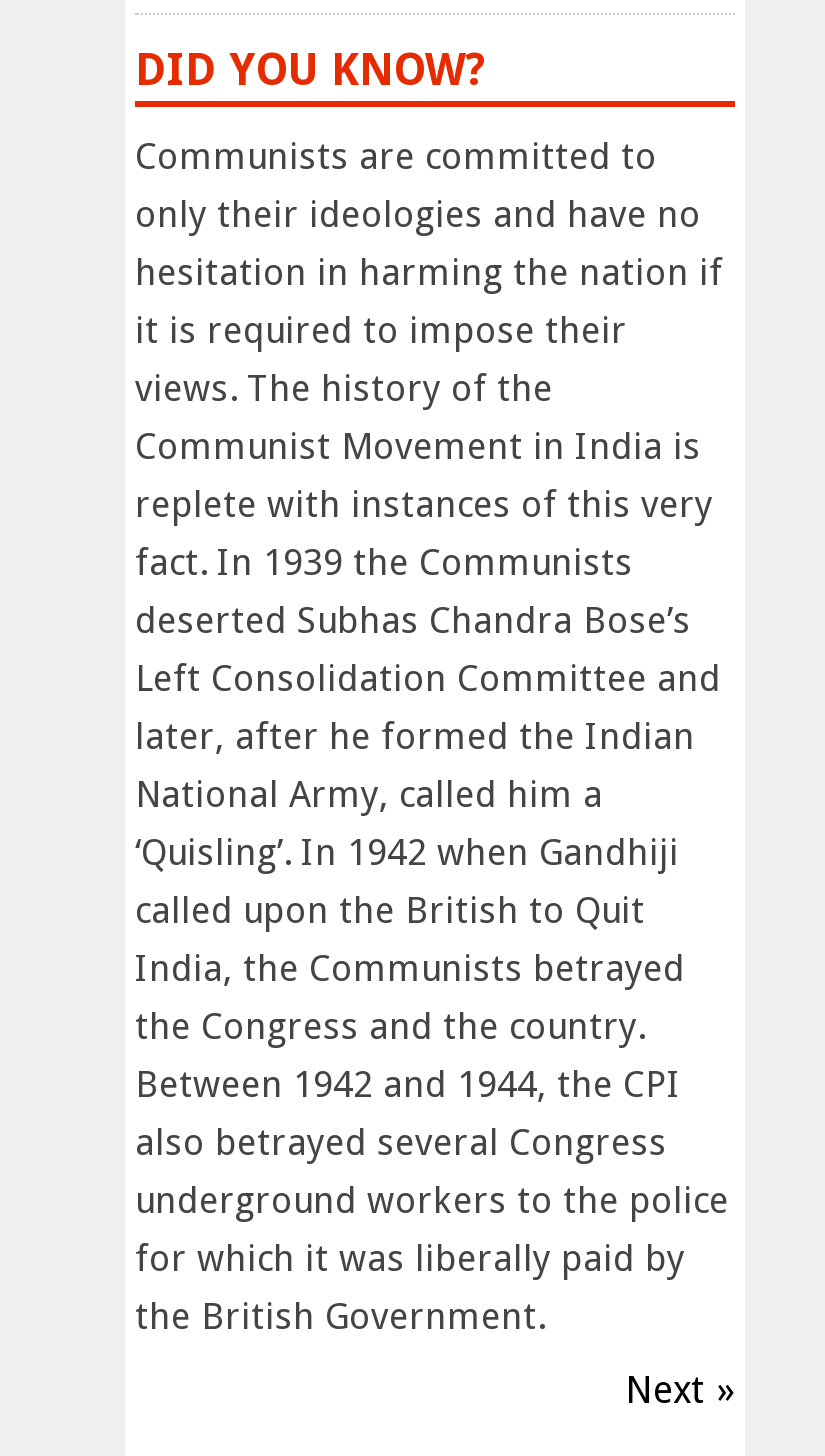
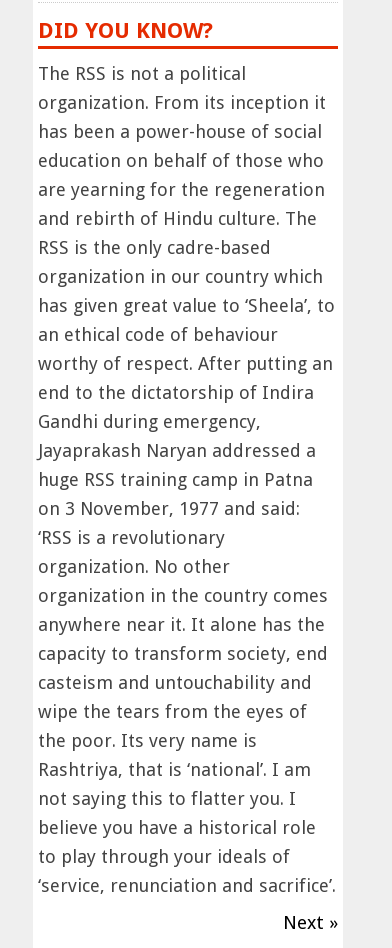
- Communists are committed to
- only their ideologies and have no
- hesitation in harming the nation if
- it is required to impose their
- views. The history of the
- Communist Movement in India is
- replete with instances of this very
- fact. In 1939 the Communists
- deserted Subhas Chandra Bose’s
- Left Consolidation Committee and
- later, after he formed the Indian
- National Army, called him a
- ‘Quisling’. In 1942 when Gandhiji
- called upon the British to Quit
- India, the Communists betrayed
- the Congress and the country.
- Between 1942 and 1944, the CPI
- also betrayed several Congress
- underground workers to the police
- for which it was liberally paid by
- the British Government.
+ The RSS is not a political
+ organization. From its inception it
+ has been a power-house of social
+ education on behalf of those who
+ are yearning for the regeneration
+ and rebirth of Hindu culture. The
+ RSS is the only cadre-based
+ organization in our country which
+ has given great value to ‘Sheela’, to
+ an ethical code of behaviour
+ worthy of respect. After putting an
+ end to the dictatorship of Indira
+ Gandhi during emergency,
+ Jayaprakash Naryan addressed a
+ huge RSS training camp in Patna
+ on 3 November, 1977 and said:
+ ‘RSS is a revolutionary
+ organization. No other
+ organization in the country comes
+ anywhere near it. It alone has the
+ capacity to transform society, end
+ casteism and untouchability and
+ wipe the tears from the eyes of
+ the poor. Its very name is
+ Rashtriya, that is ‘national’. I am
+ not saying this to flatter you. I
+ believe you have a historical role
+ to play through your ideals of
+ ‘service, renunciation and sacrifice’.
